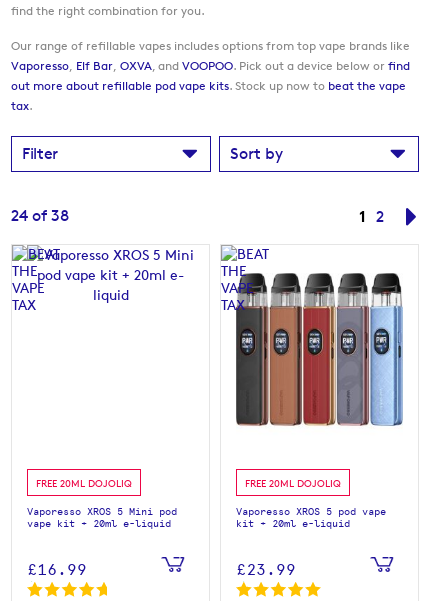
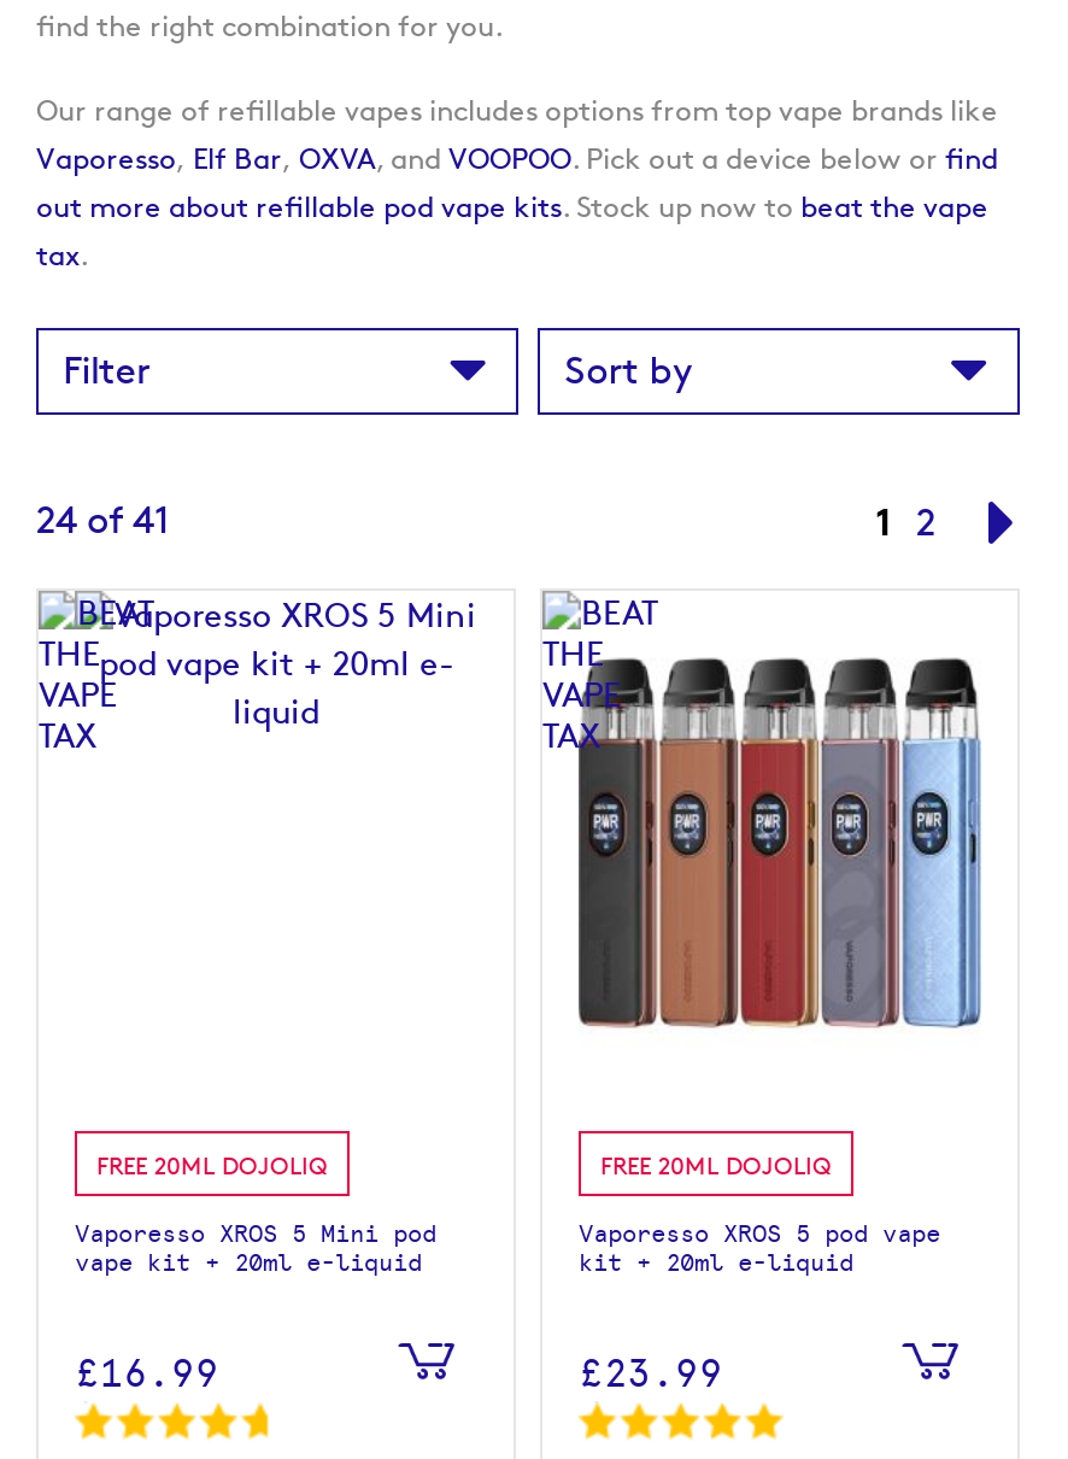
- 24 of 38
+ 24 of 41
